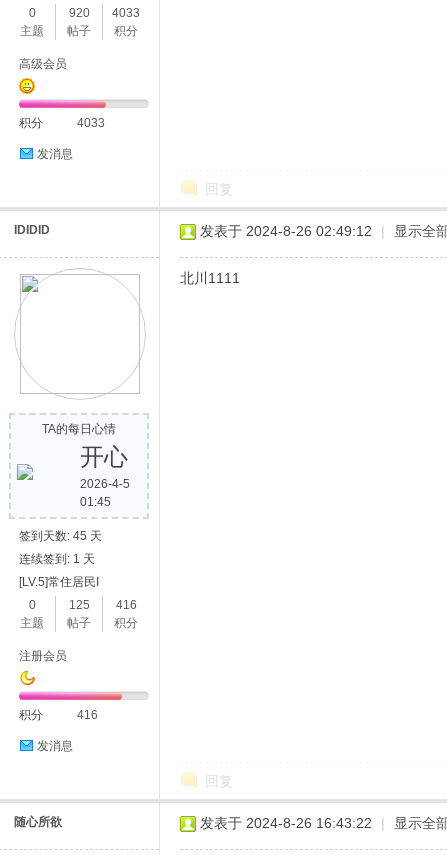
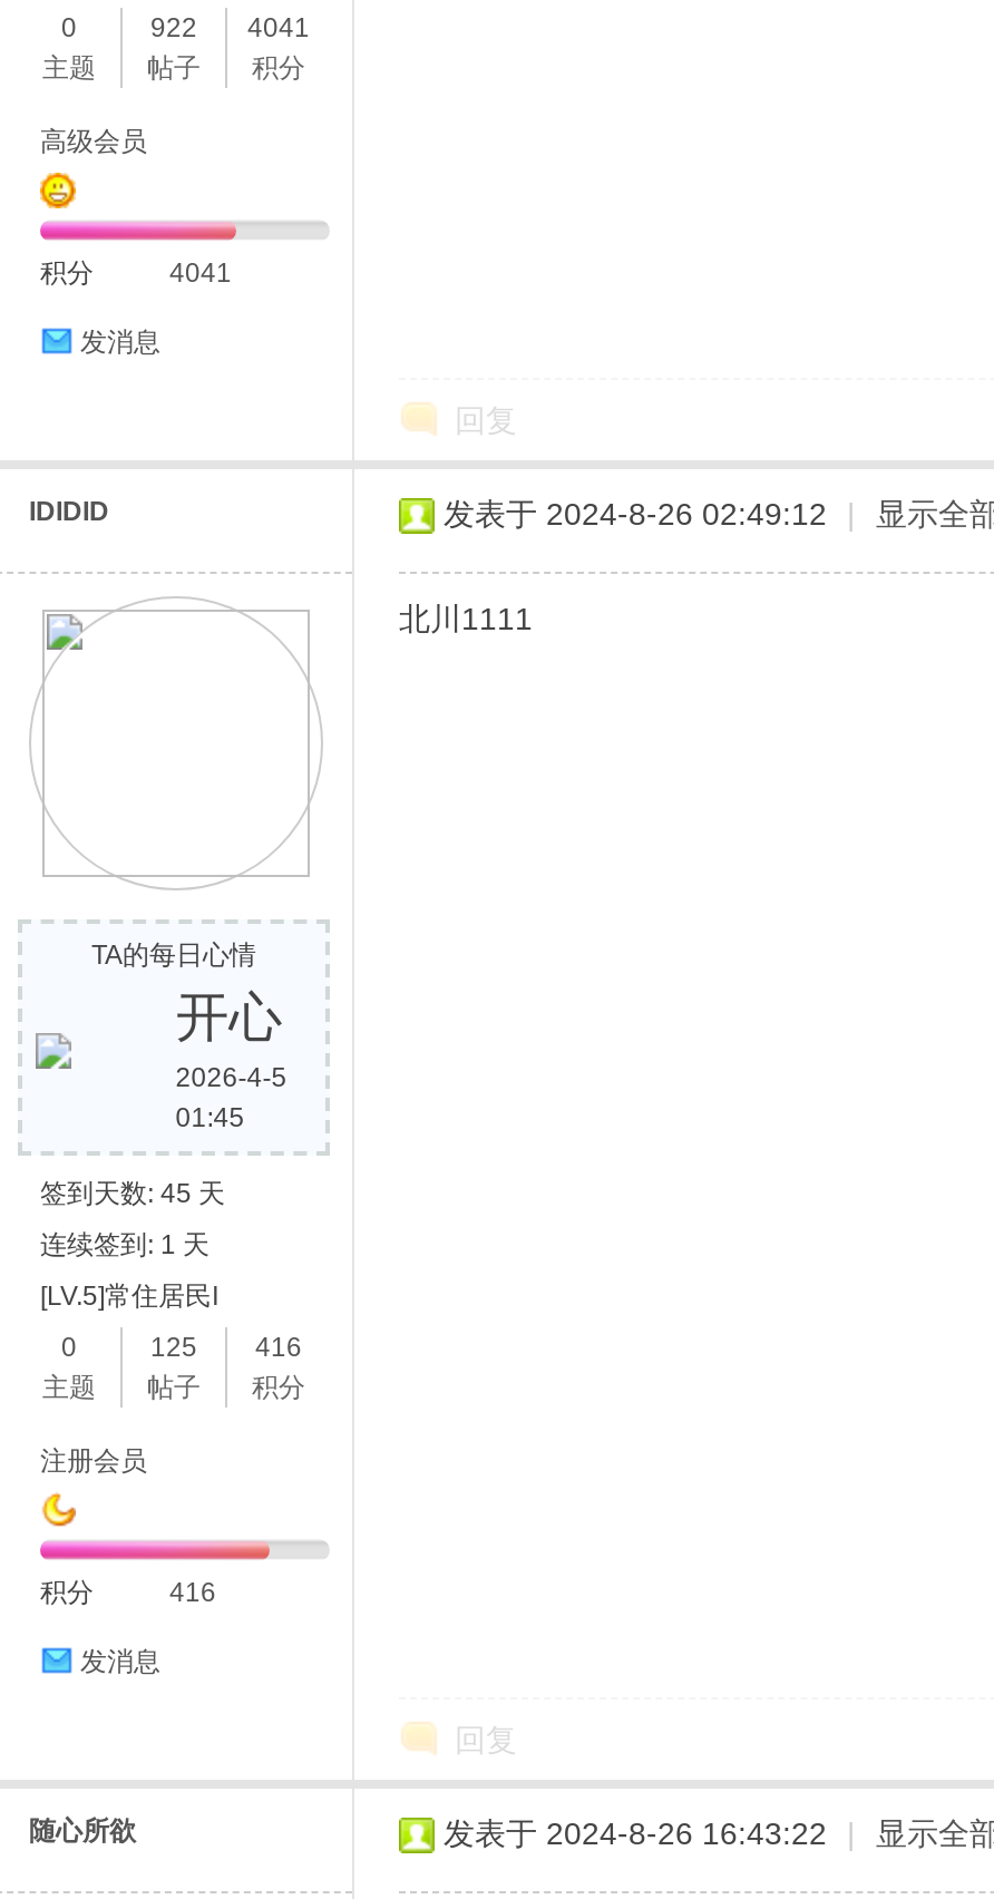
- 920
+ 922

- 4033
+ 4041

- 4033
+ 4041
